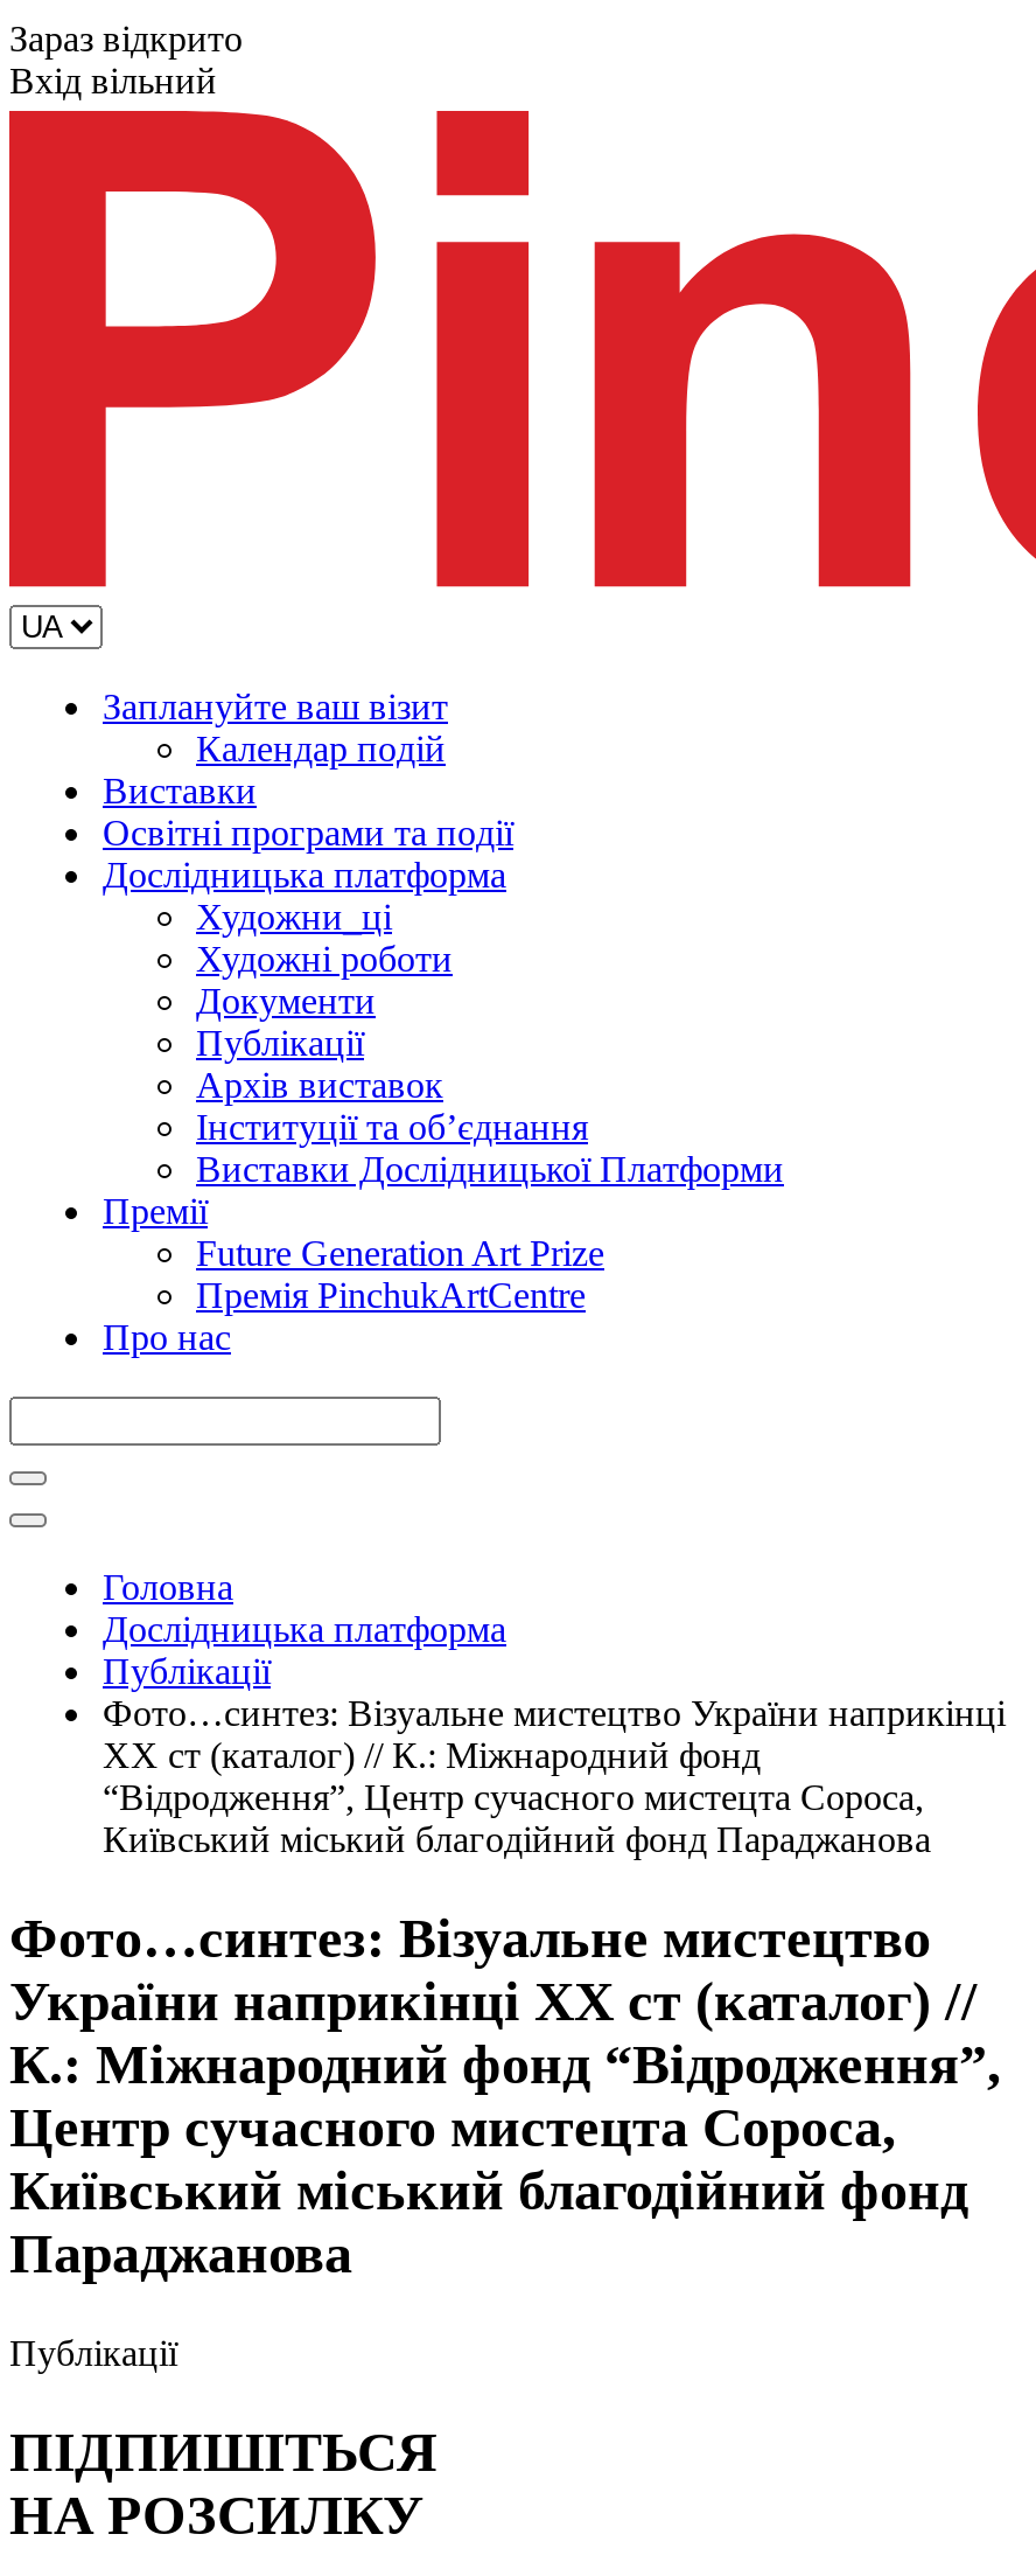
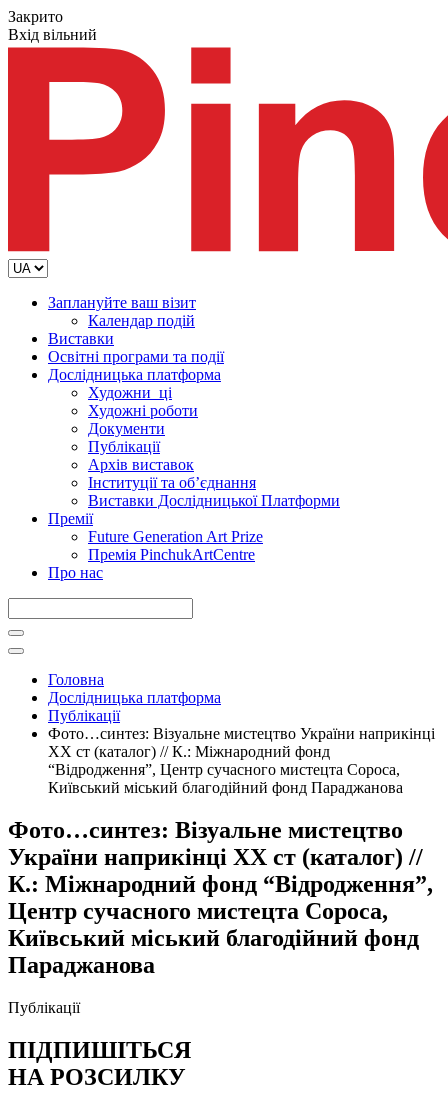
- Зараз відкрито
+ Закрито
